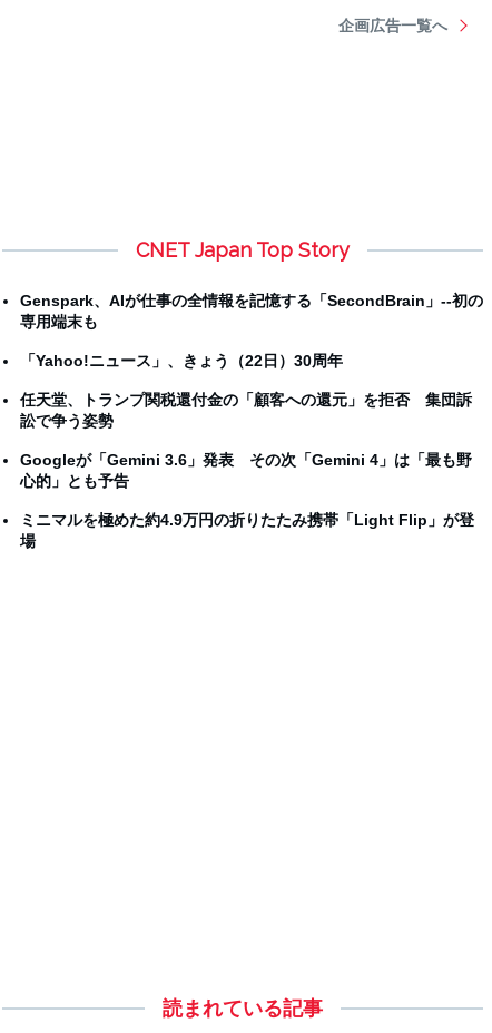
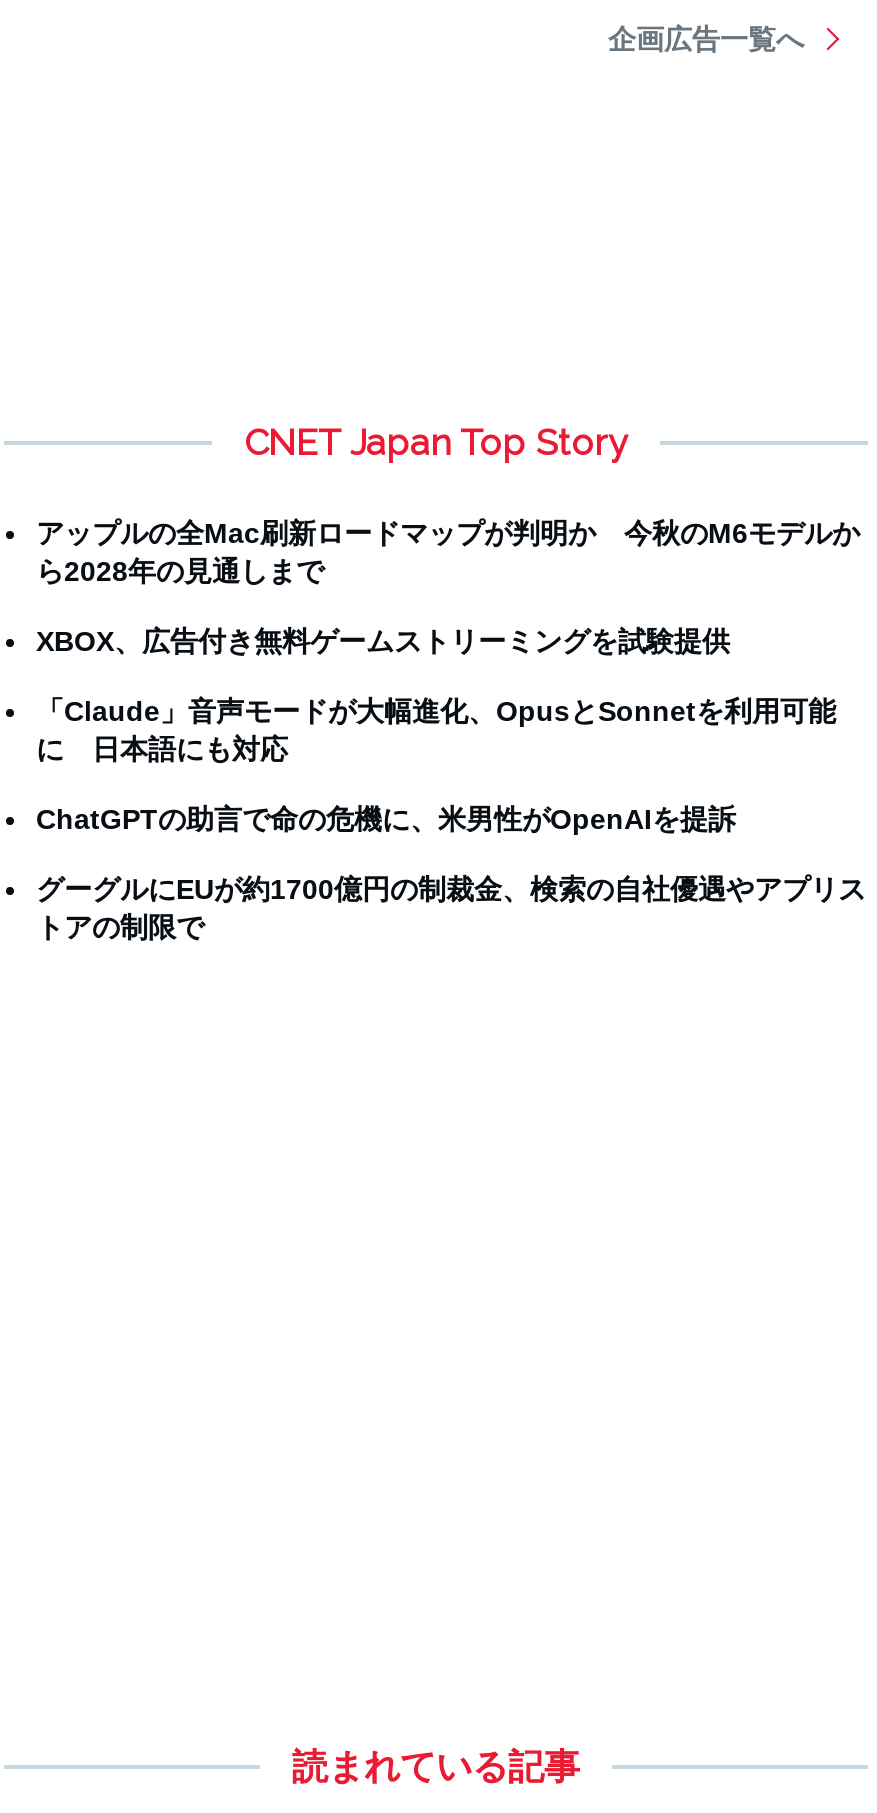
- Genspark、AIが仕事の全情報を記憶する「SecondBrain」--初の
- 専用端末も
+ アップルの全Mac刷新ロードマップが判明か 今秋のM6モデルか
+ ら2028年の見通しまで

- 「Yahoo!ニュース」、きょう（22日）30周年
+ XBOX、広告付き無料ゲームストリーミングを試験提供

- 任天堂、トランプ関税還付金の「顧客への還元」を拒否 集団訴
- 訟で争う姿勢
+ 「Claude」音声モードが大幅進化、OpusとSonnetを利用可能
+ に 日本語にも対応

- Googleが「Gemini 3.6」発表 その次「Gemini 4」は「最も野
- 心的」とも予告
+ ChatGPTの助言で命の危機に、米男性がOpenAIを提訴

- ミニマルを極めた約4.9万円の折りたたみ携帯「Light Flip」が登
- 場
+ グーグルにEUが約1700億円の制裁金、検索の自社優遇やアプリス
+ トアの制限で
